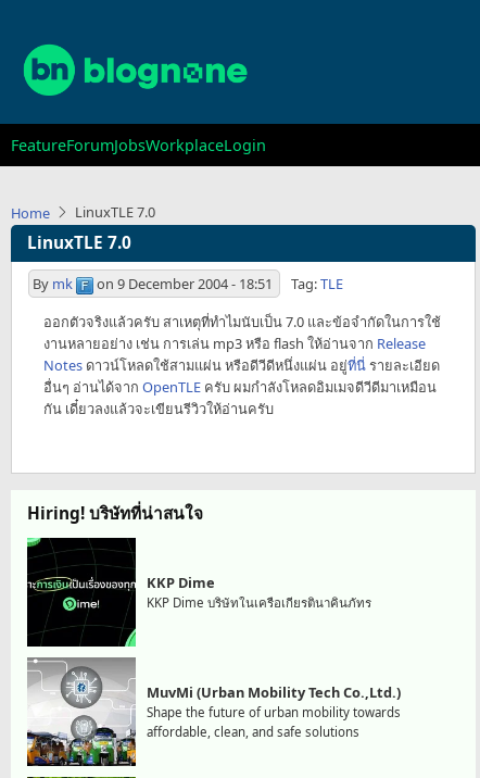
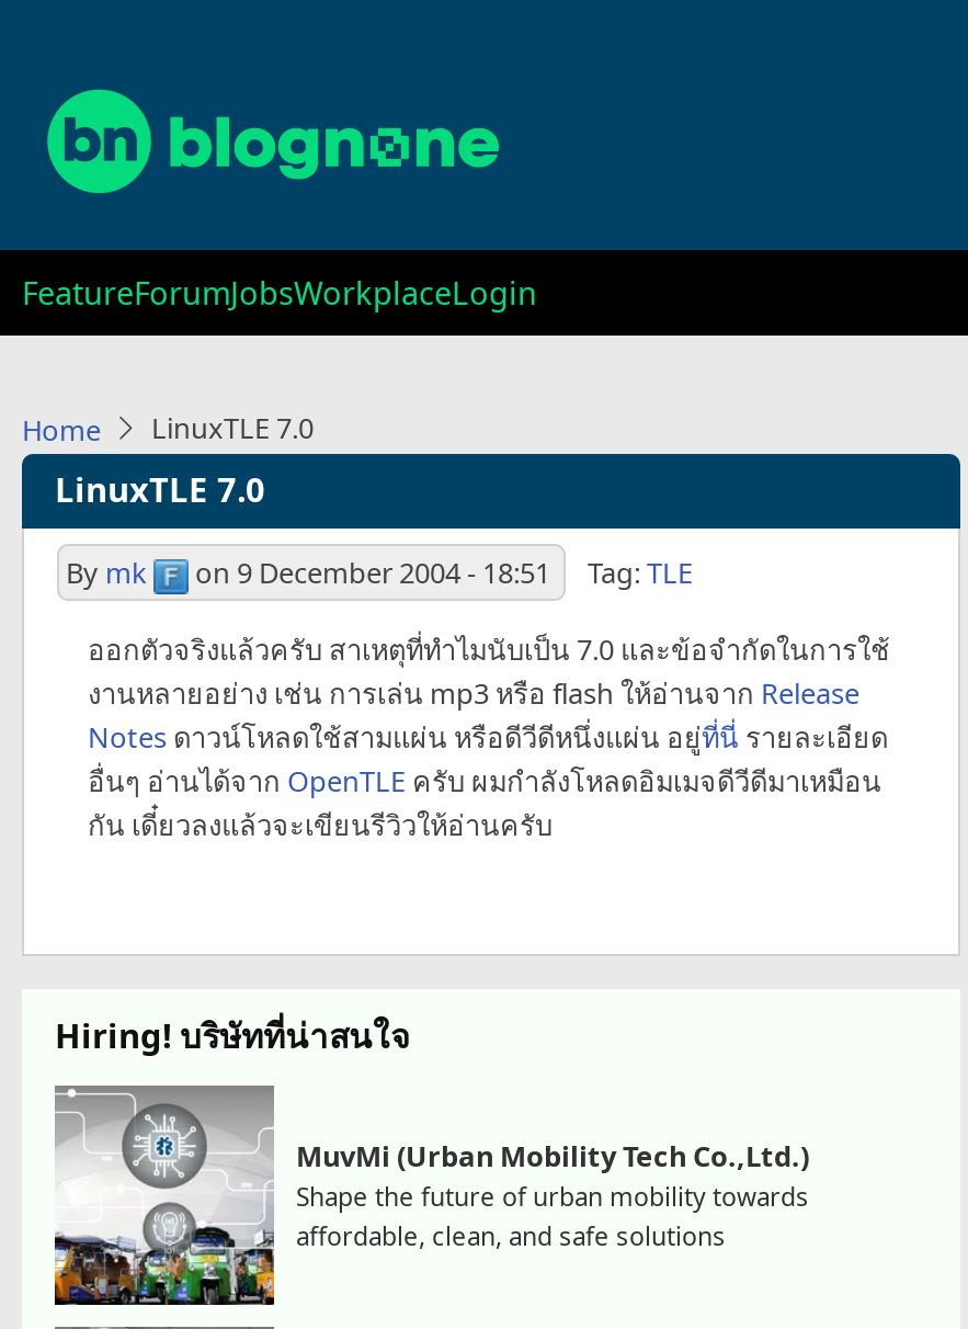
- [image]
- KKP Dime
- KKP Dime บริษัทในเครือเกียรตินาคินภัทร
